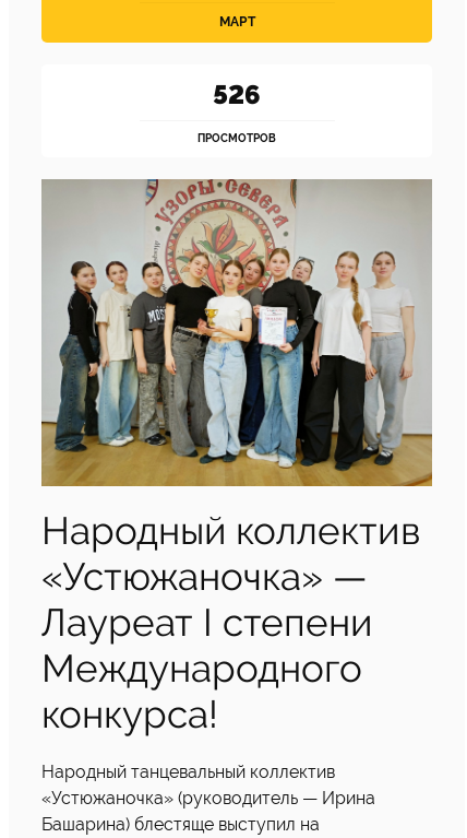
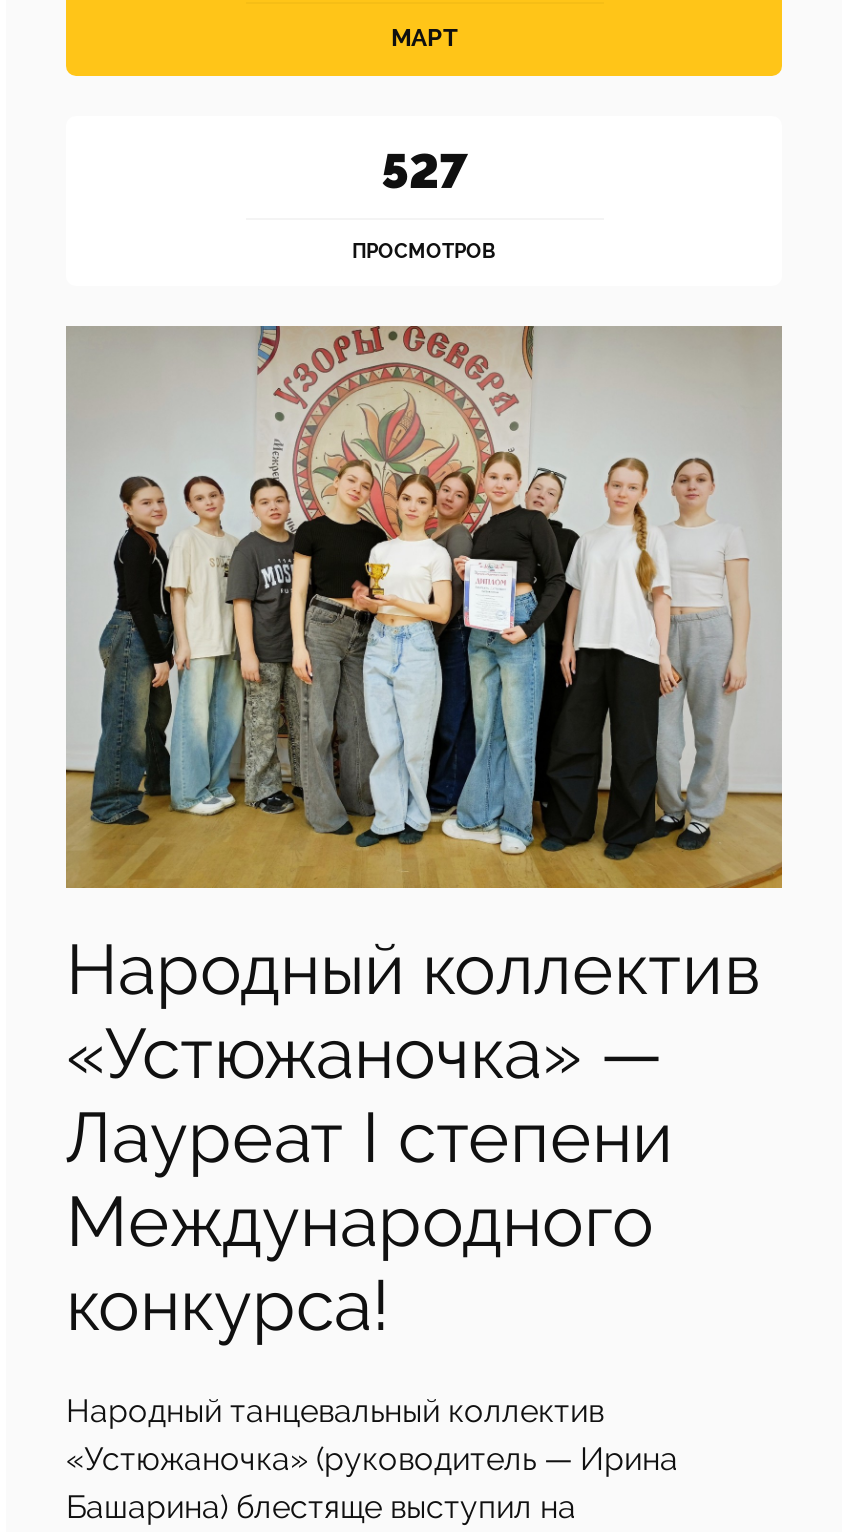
- 526
+ 527
